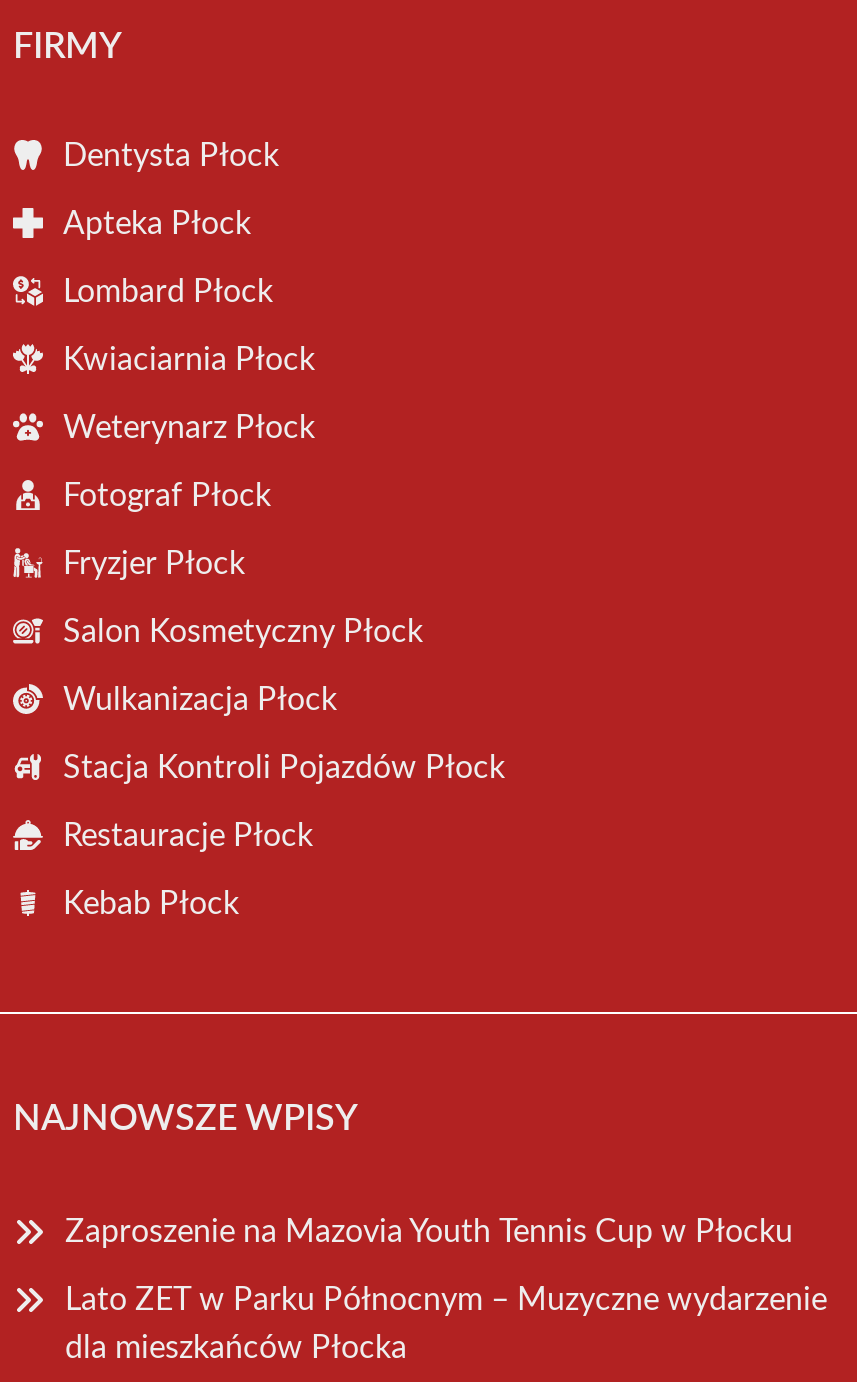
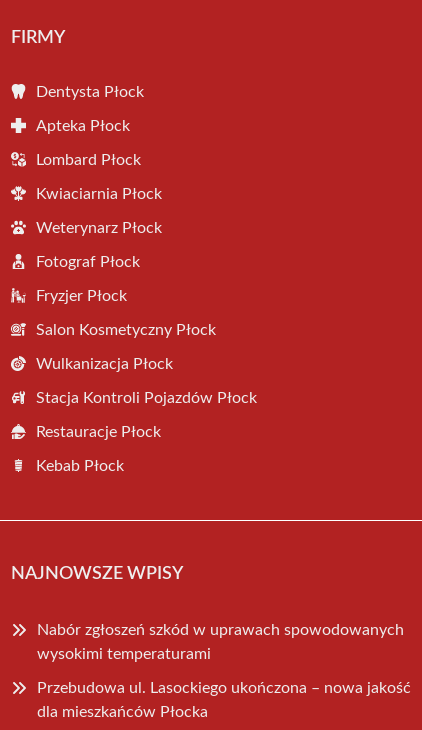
- Zaproszenie na Mazovia Youth Tennis Cup w Płocku
- Lato ZET w Parku Północnym – Muzyczne wydarzenie
+ Nabór zgłoszeń szkód w uprawach spowodowanych
+ wysokimi temperaturami
+ Przebudowa ul. Lasockiego ukończona – nowa jakość
